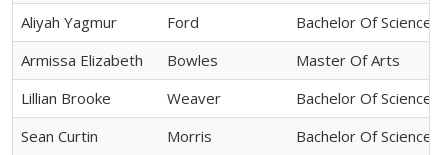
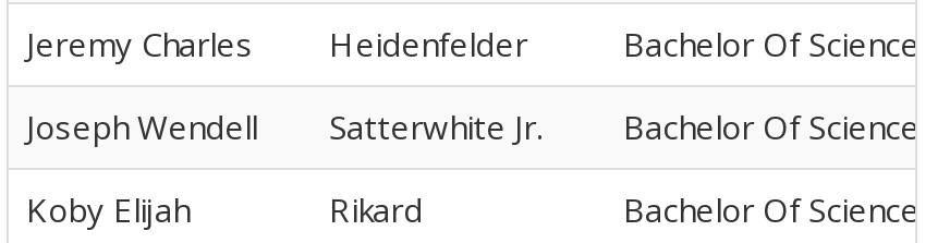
- Aliyah Yagmur
- Ford
+ Jeremy Charles
+ Heidenfelder

- Armissa Elizabeth
- Bowles
- Master Of Arts
- Lillian Brooke
- Weaver
+ Joseph Wendell
+ Satterwhite Jr.

- Sean Curtin
- Morris
+ Koby Elijah
+ Rikard
